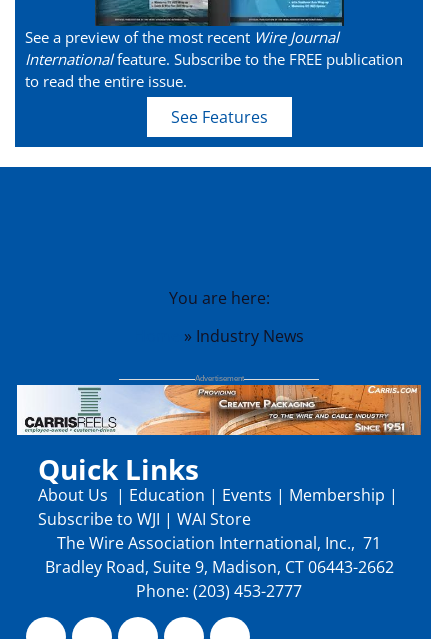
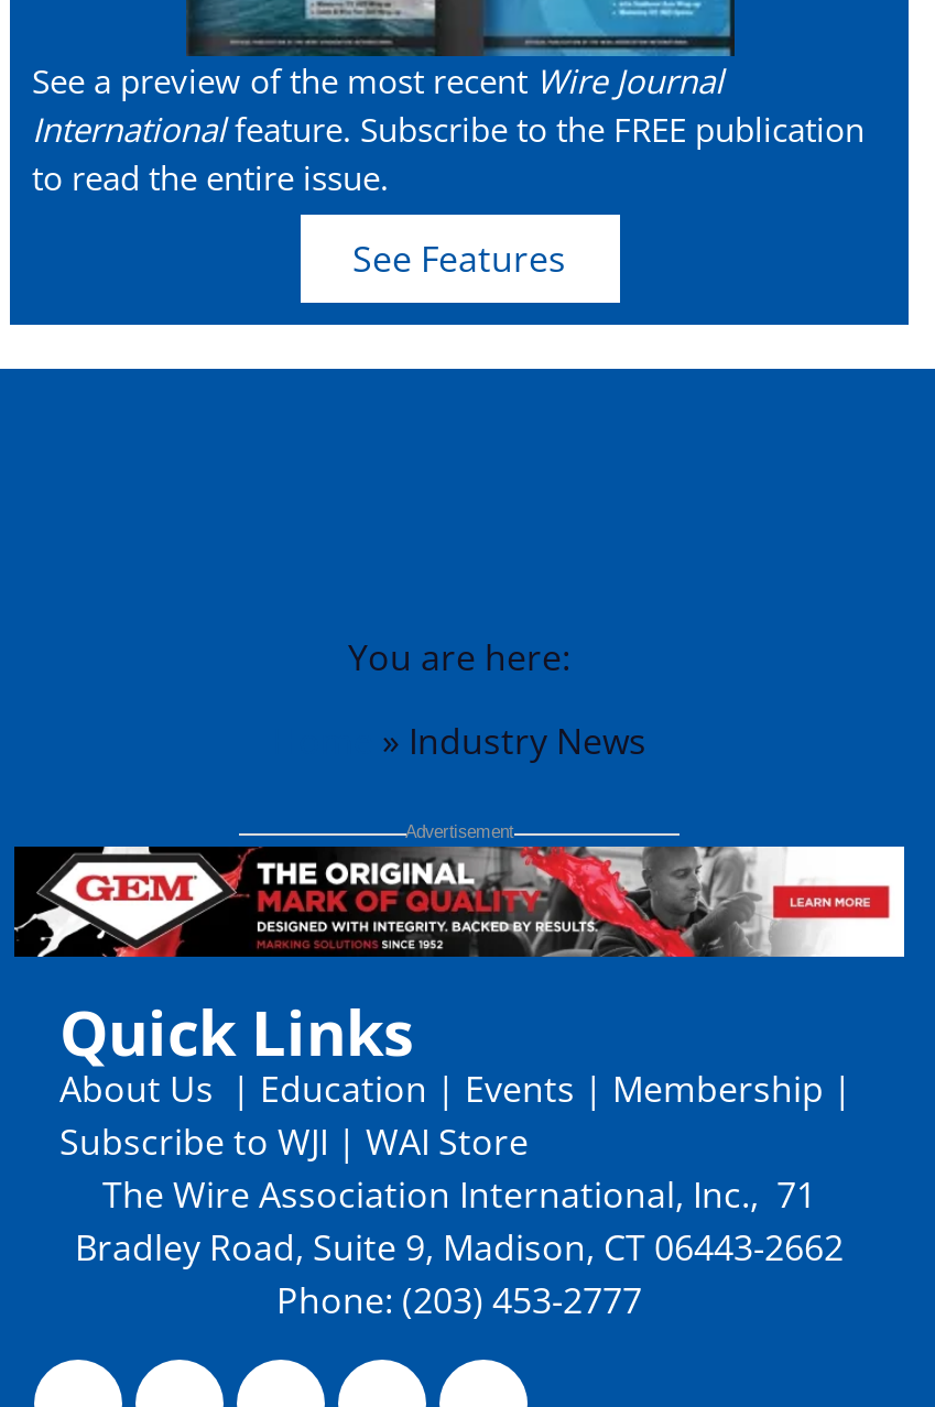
- [image]
+ [image]
